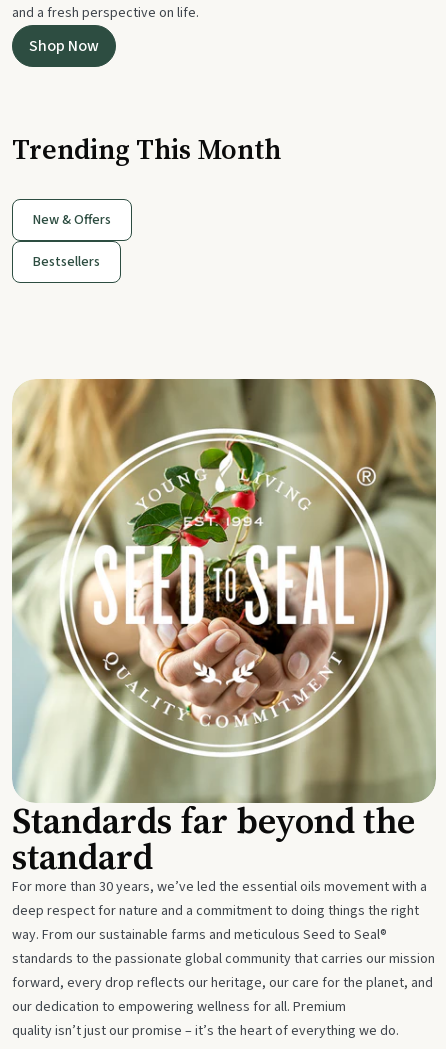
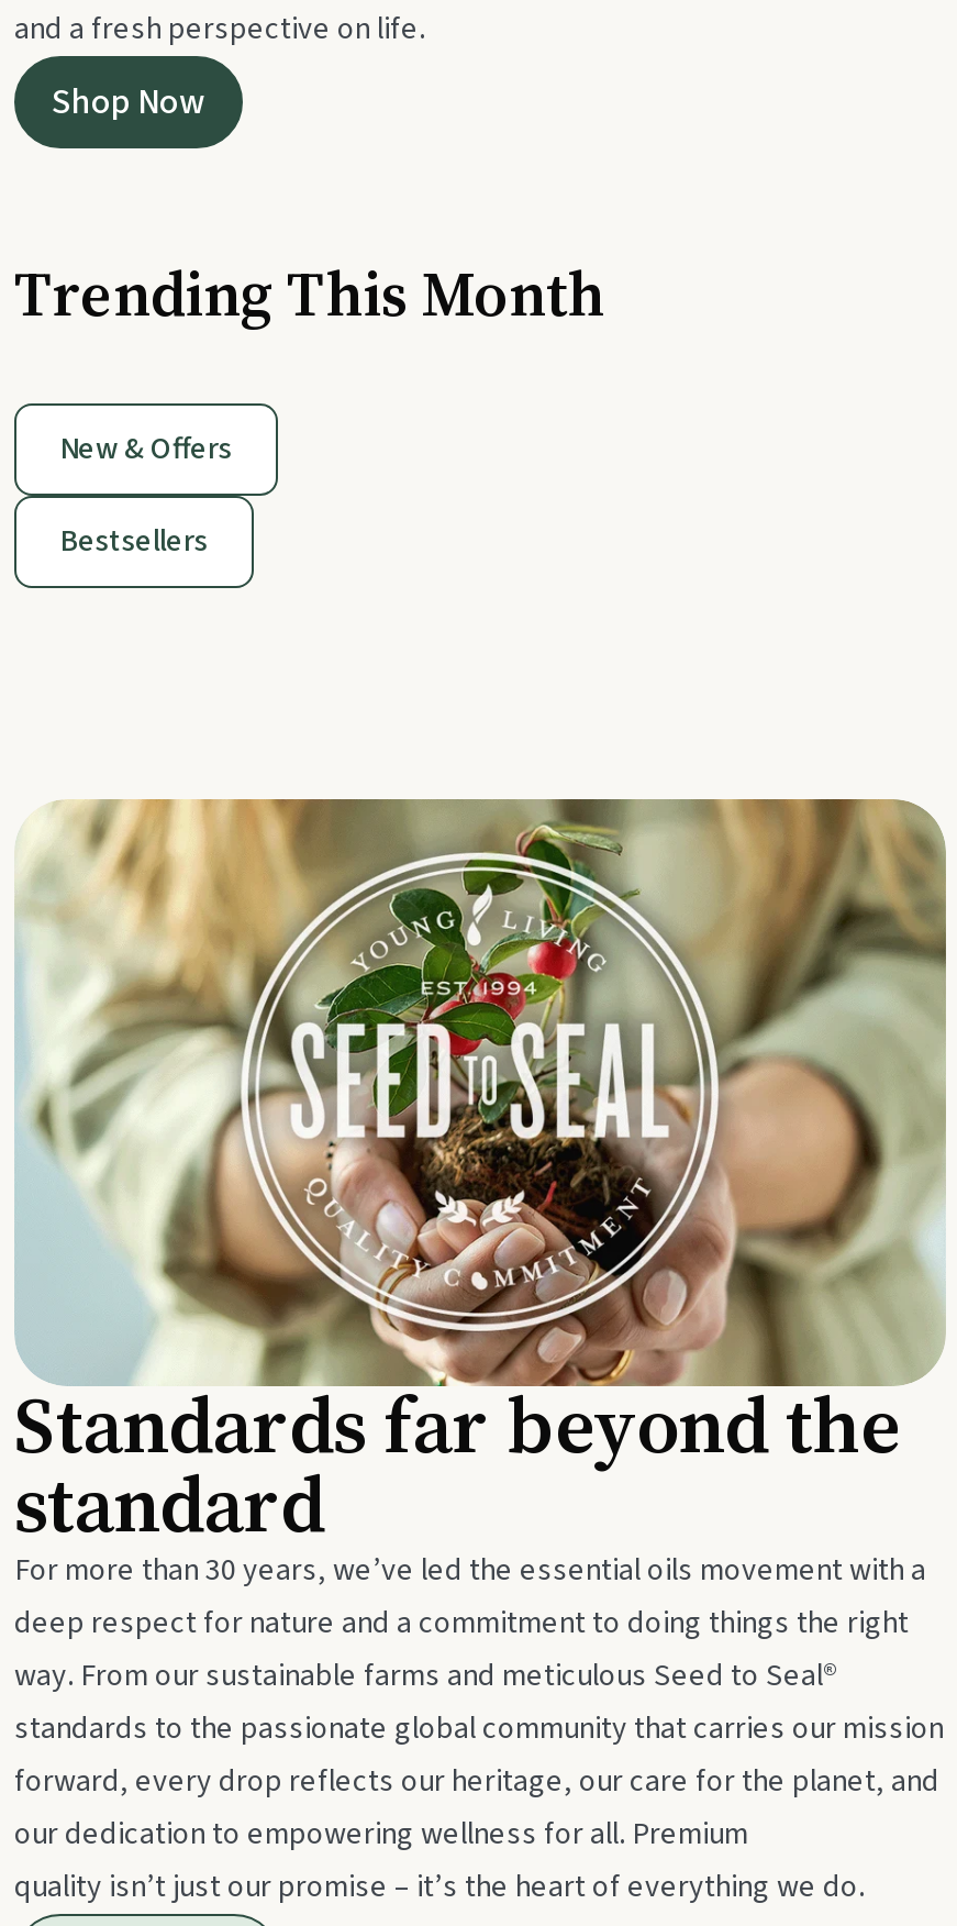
- [image]
+ [image]
